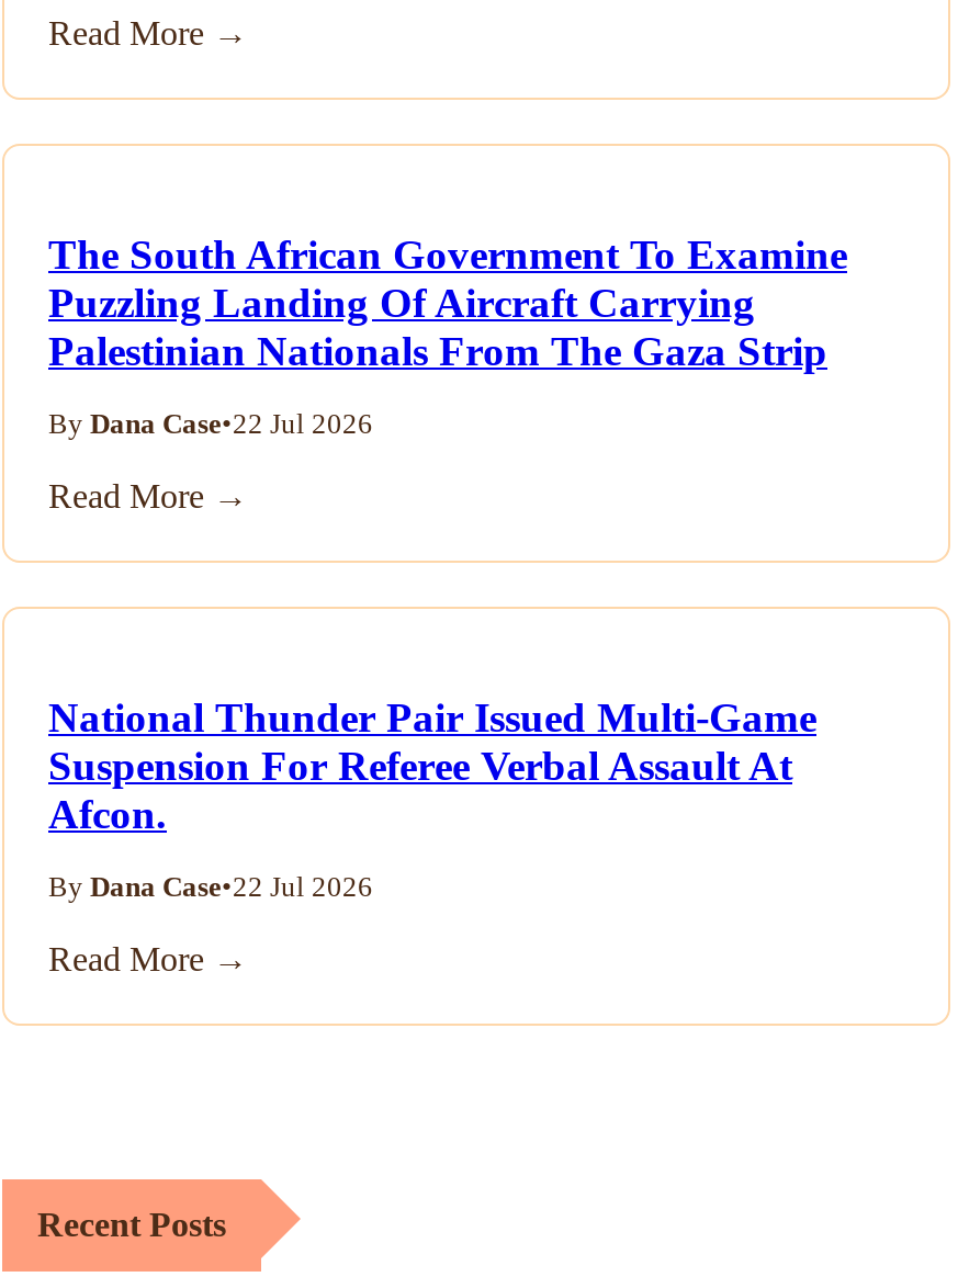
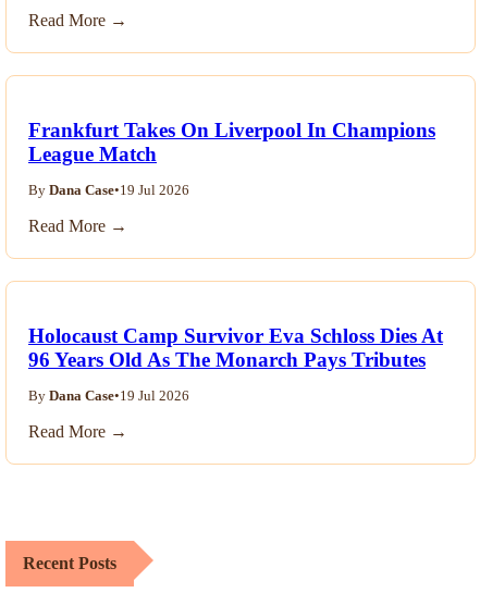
- The South African Government To Examine
- Puzzling Landing Of Aircraft Carrying
- Palestinian Nationals From The Gaza Strip
+ Frankfurt Takes On Liverpool In Champions
+ League Match

- By Dana Case•22 Jul 2026
+ By Dana Case•19 Jul 2026

- National Thunder Pair Issued Multi-Game
- Suspension For Referee Verbal Assault At
- Afcon.
+ Holocaust Camp Survivor Eva Schloss Dies At
+ 96 Years Old As The Monarch Pays Tributes

- By Dana Case•22 Jul 2026
+ By Dana Case•19 Jul 2026
